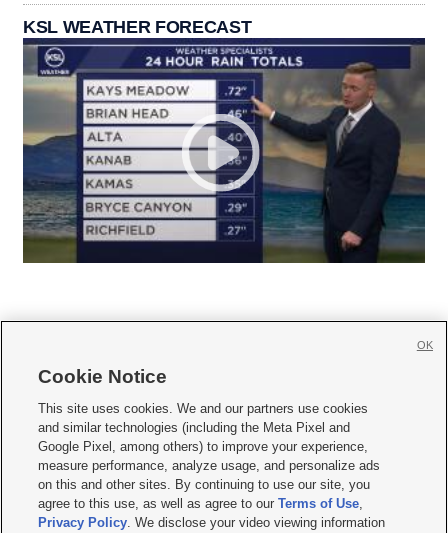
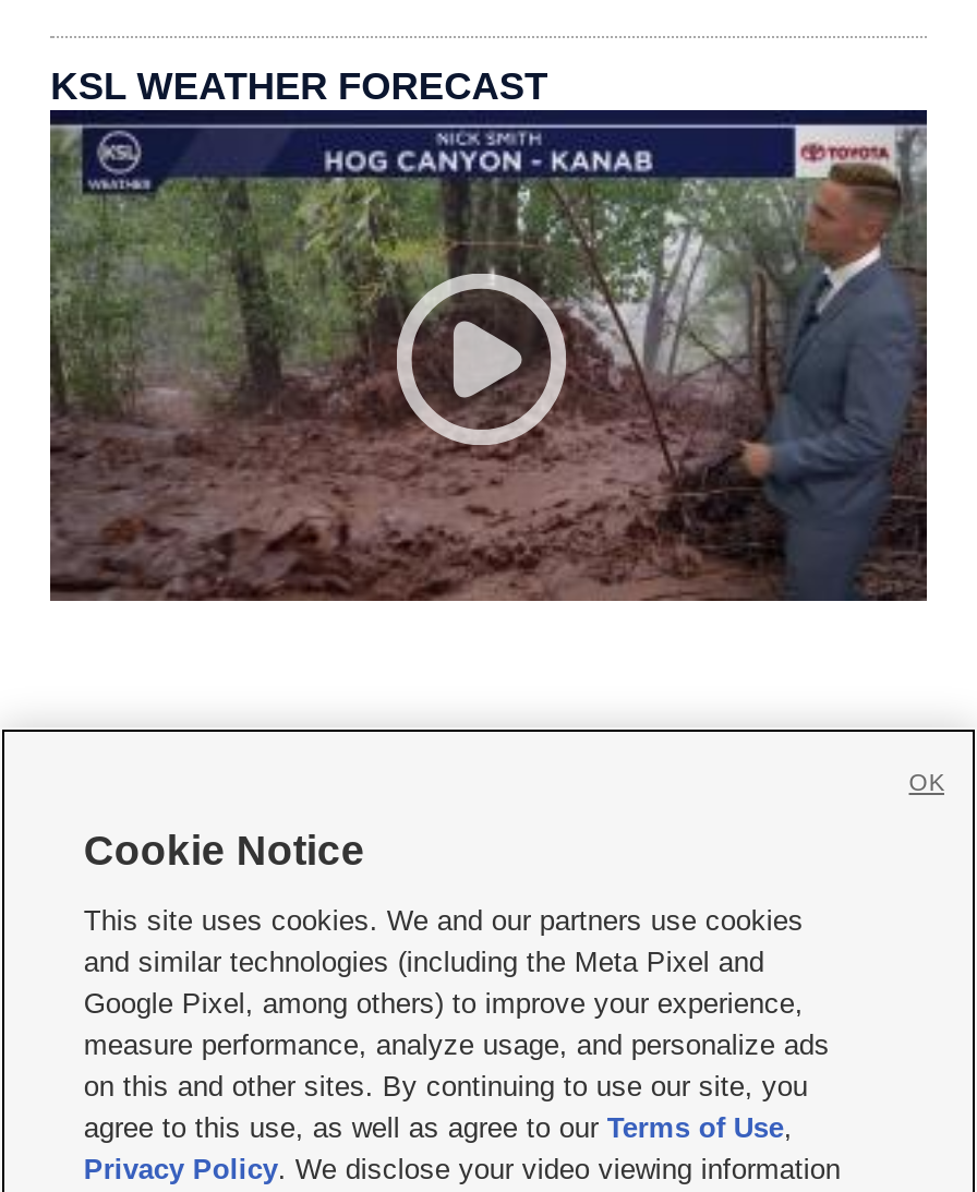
- [image]
+ [image]
